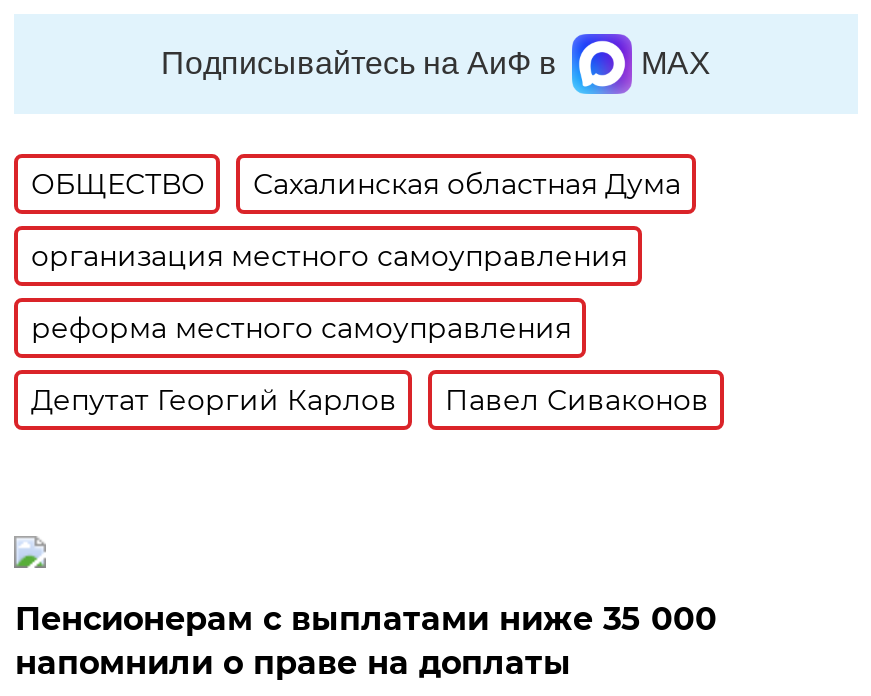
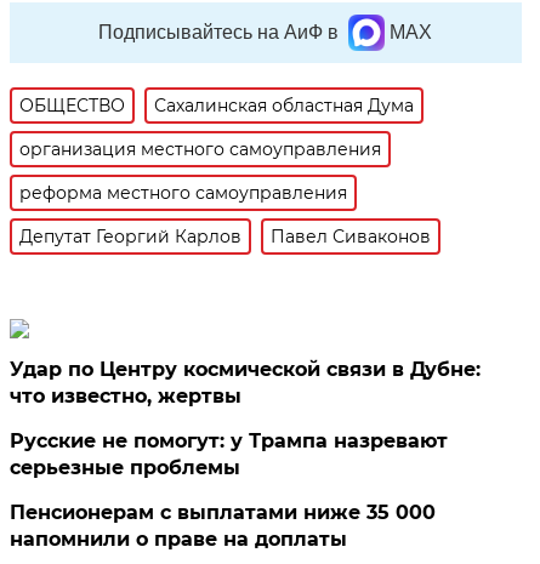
+ Удар по Центру космической связи в Дубне:
+ что известно, жертвы
+ Русские не помогут: у Трампа назревают
+ серьезные проблемы
